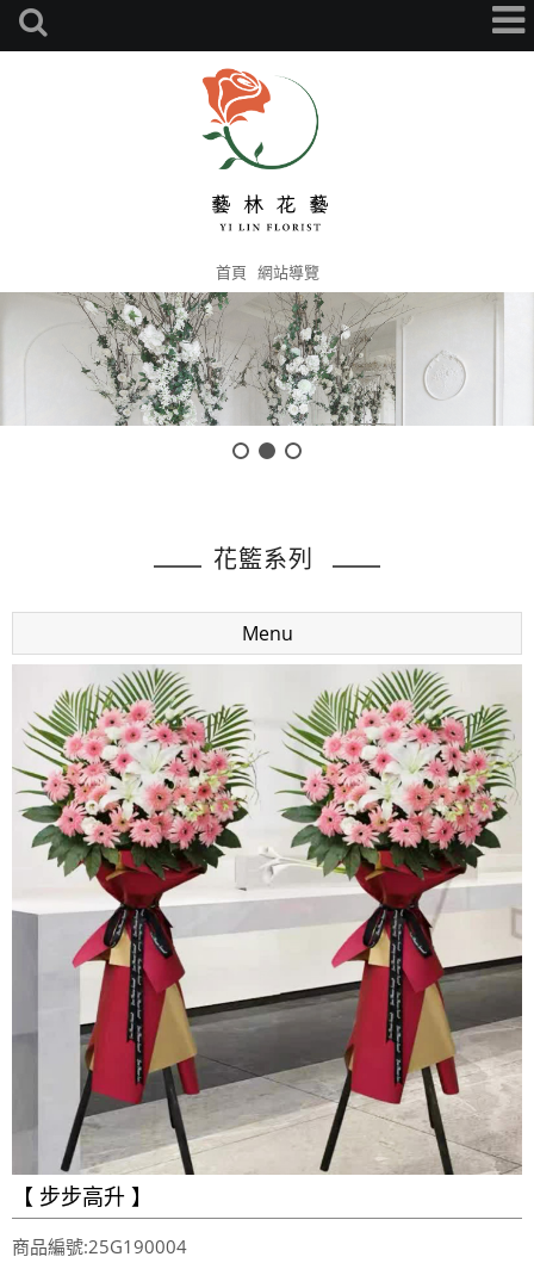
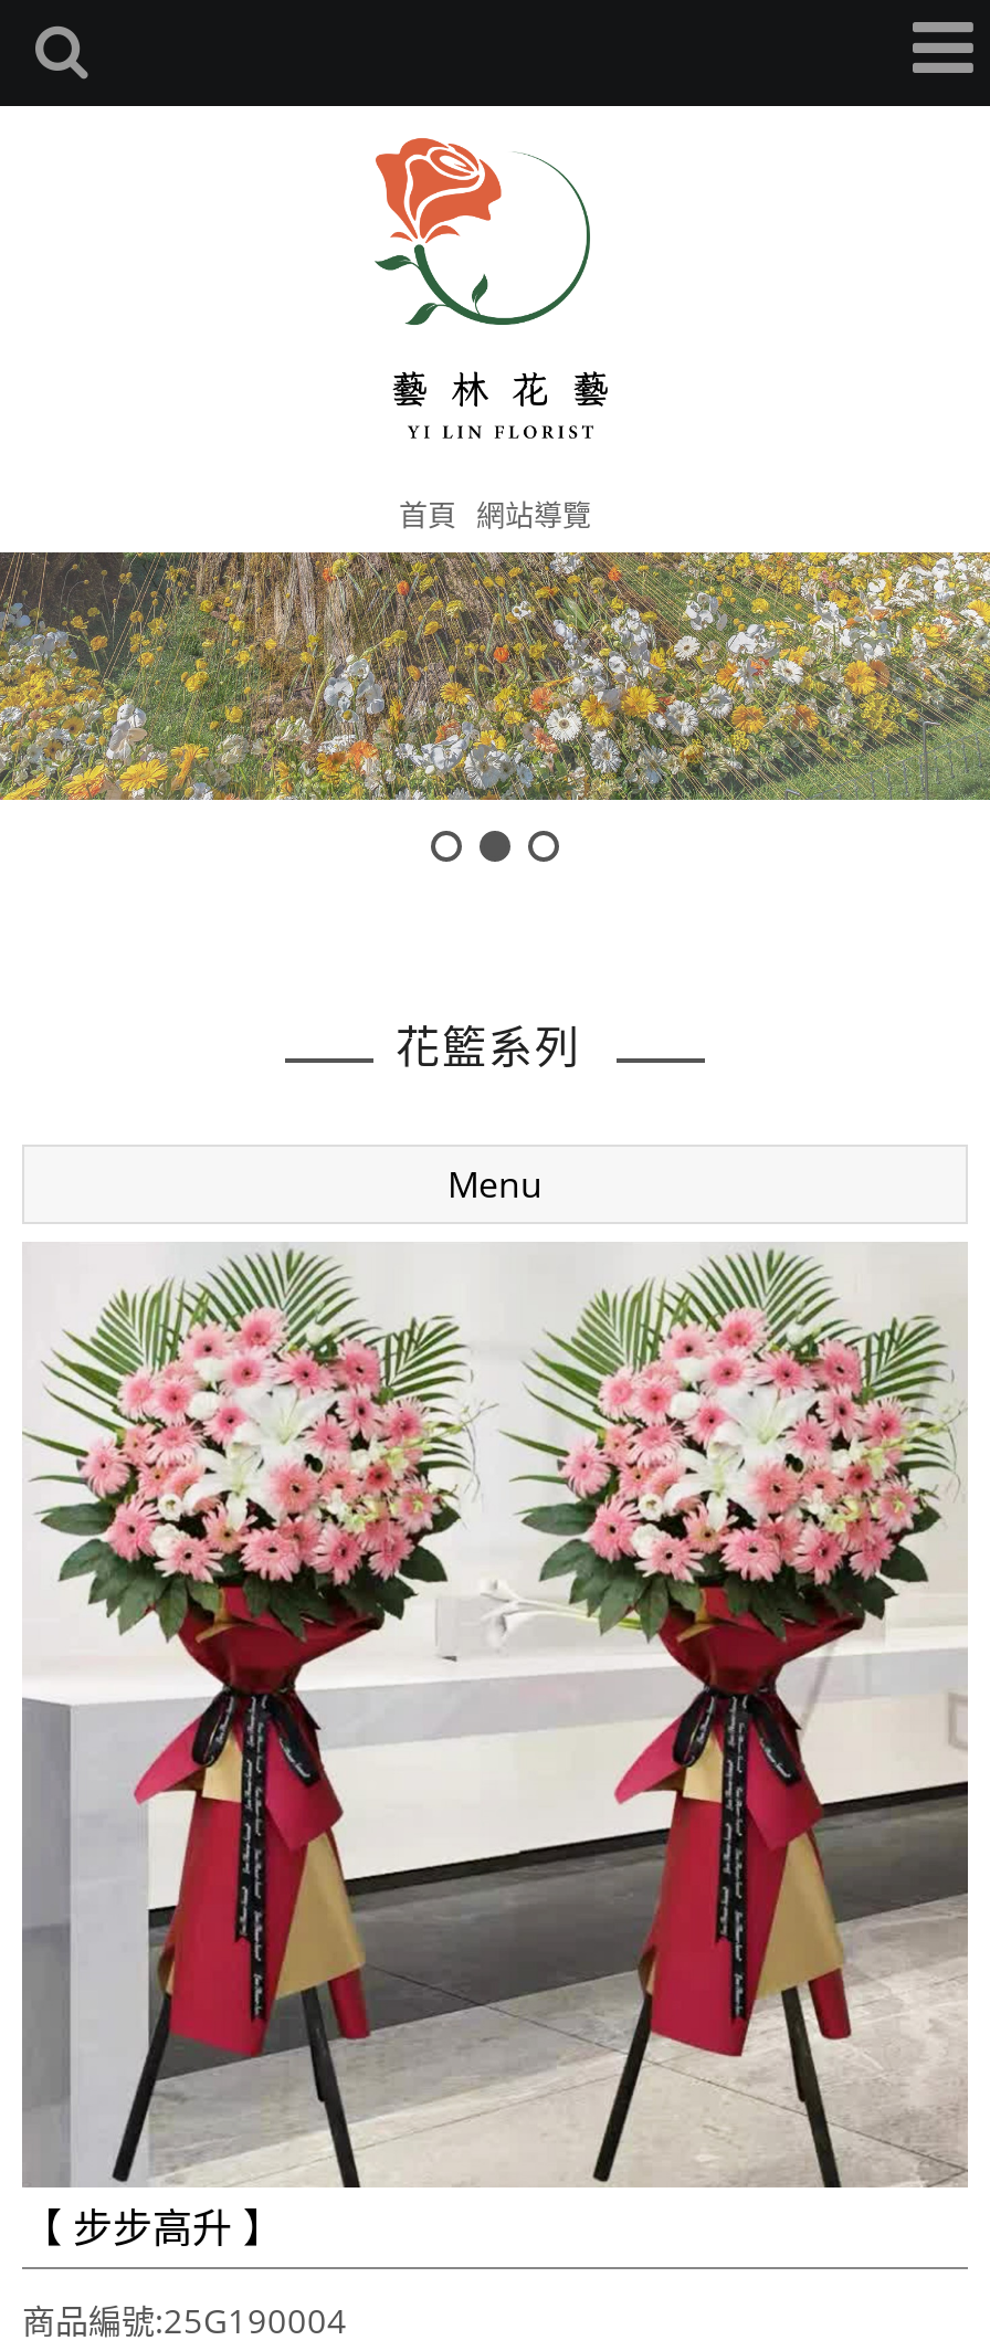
- [image]
+ [image]
